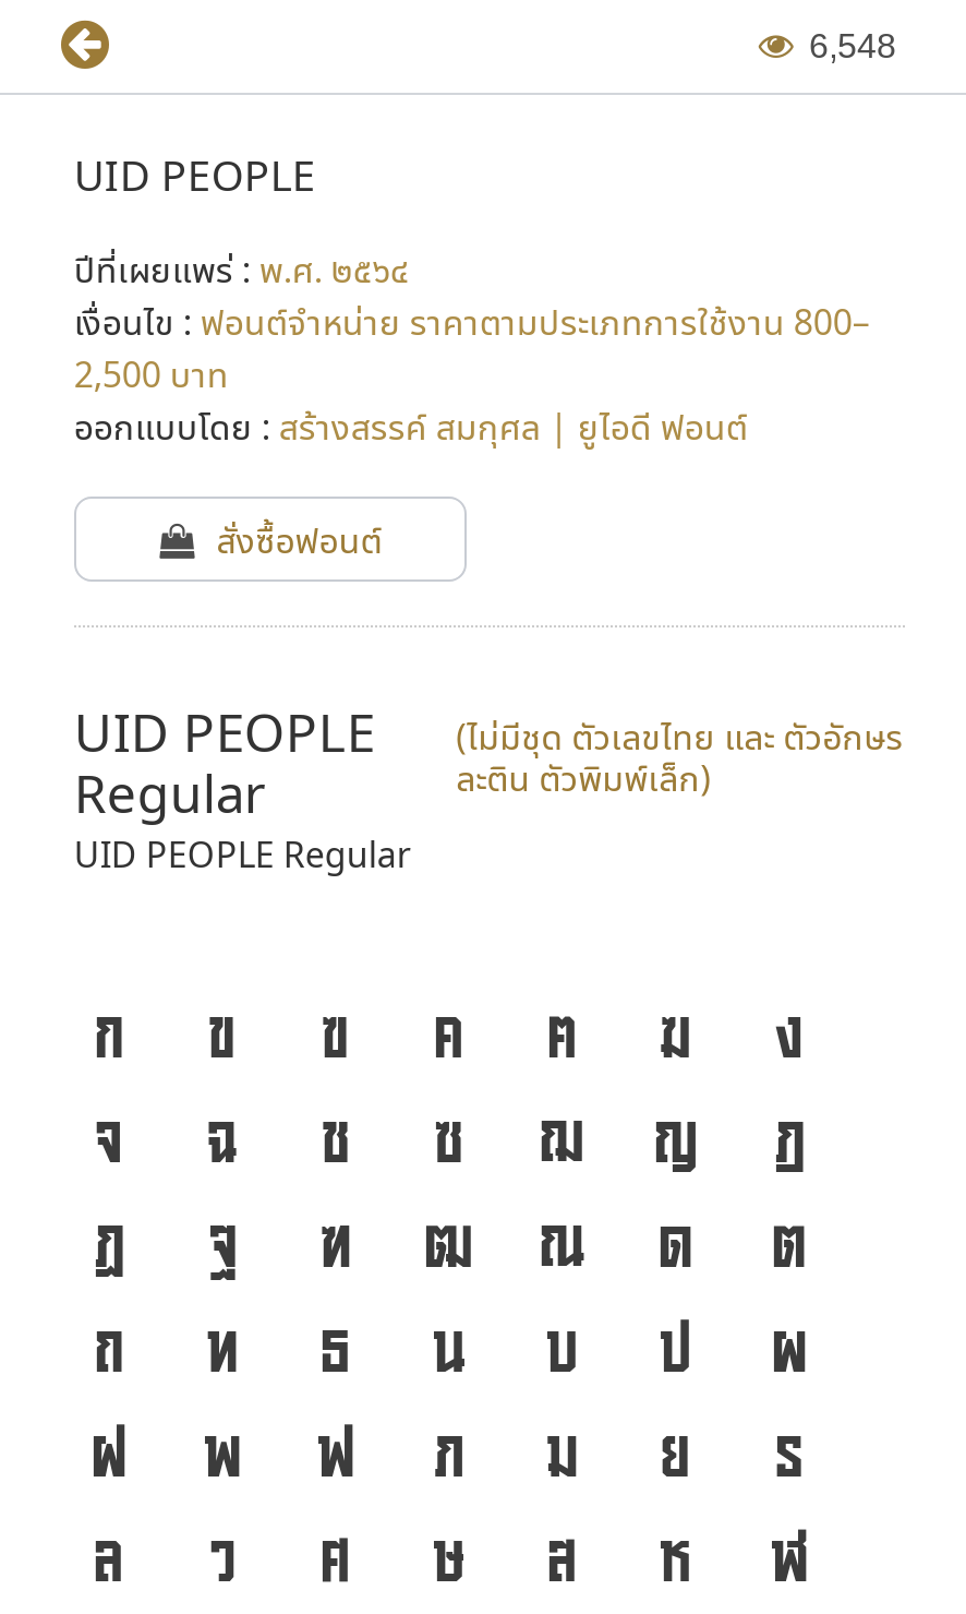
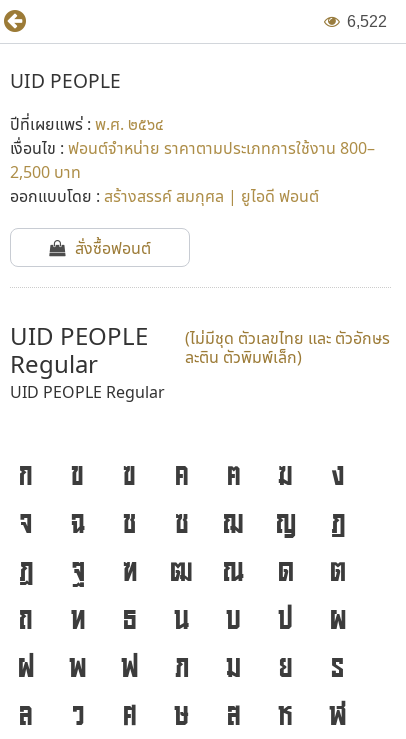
- 6,548
+ 6,522
